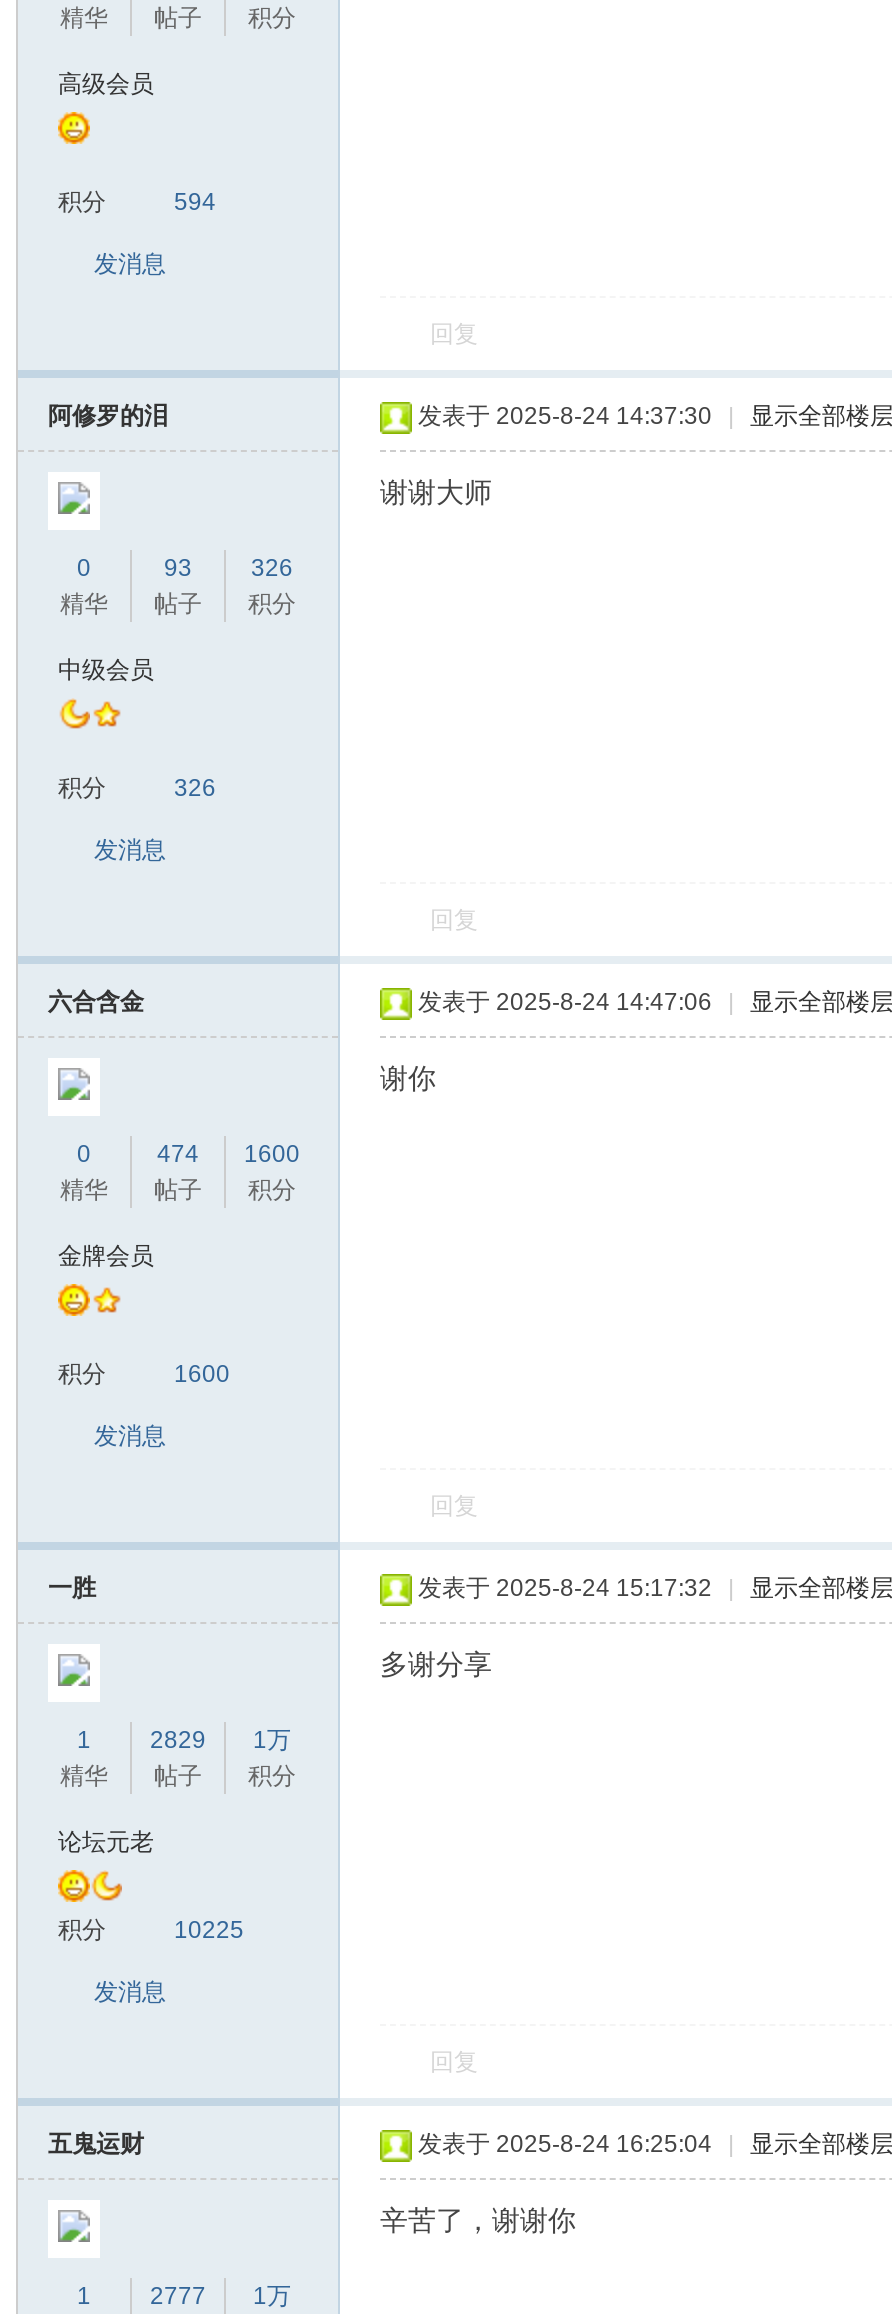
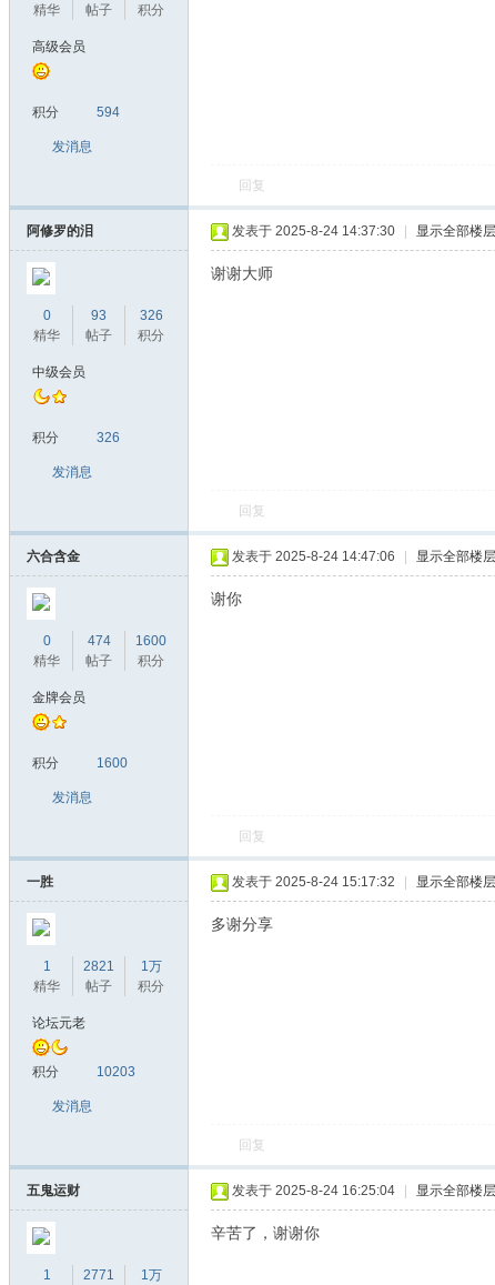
- 2829 1万
+ 2821 1万

- 10225
+ 10203

- 2777 1万
+ 2771 1万
